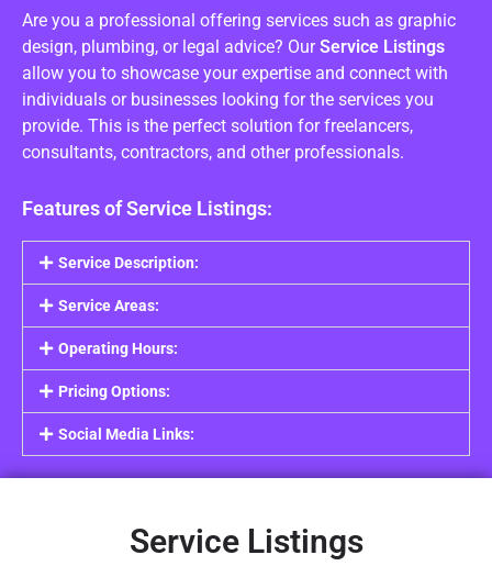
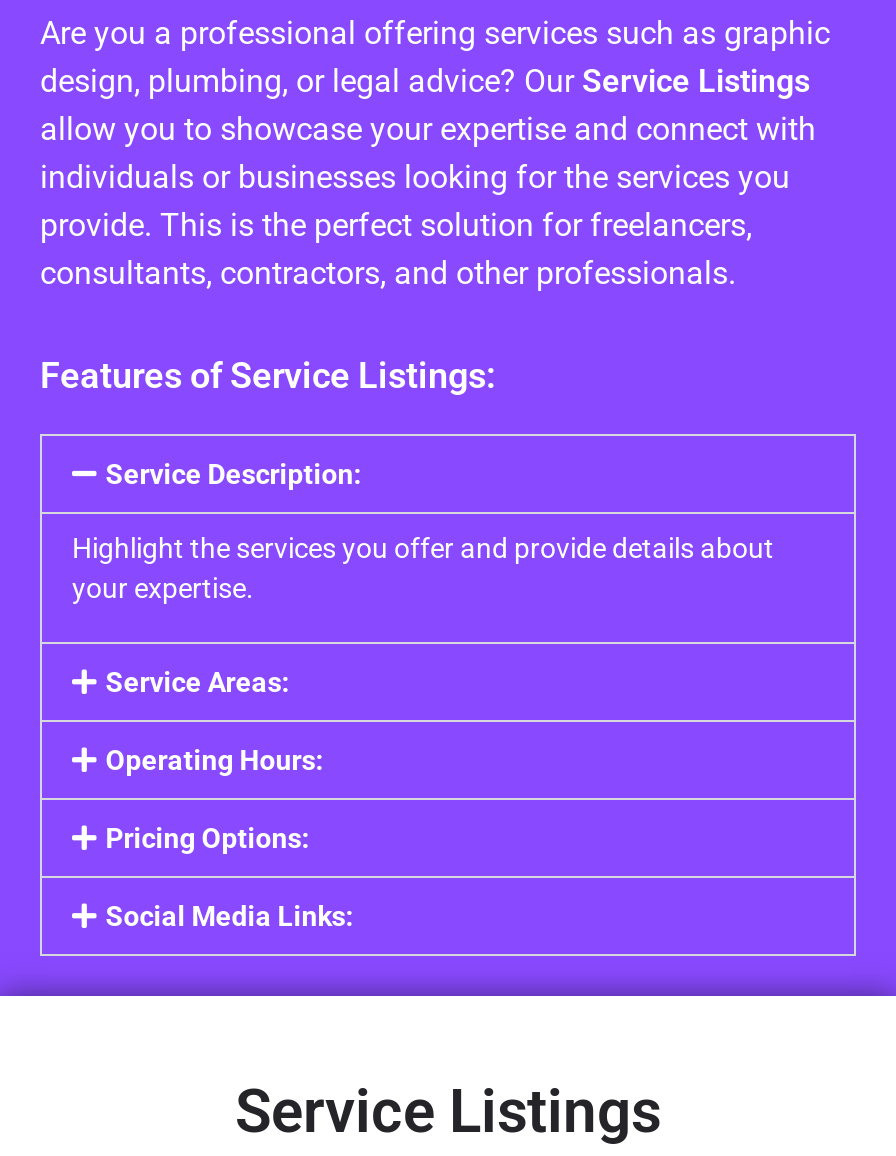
+ Highlight the services you offer and provide details about
+ your expertise.
